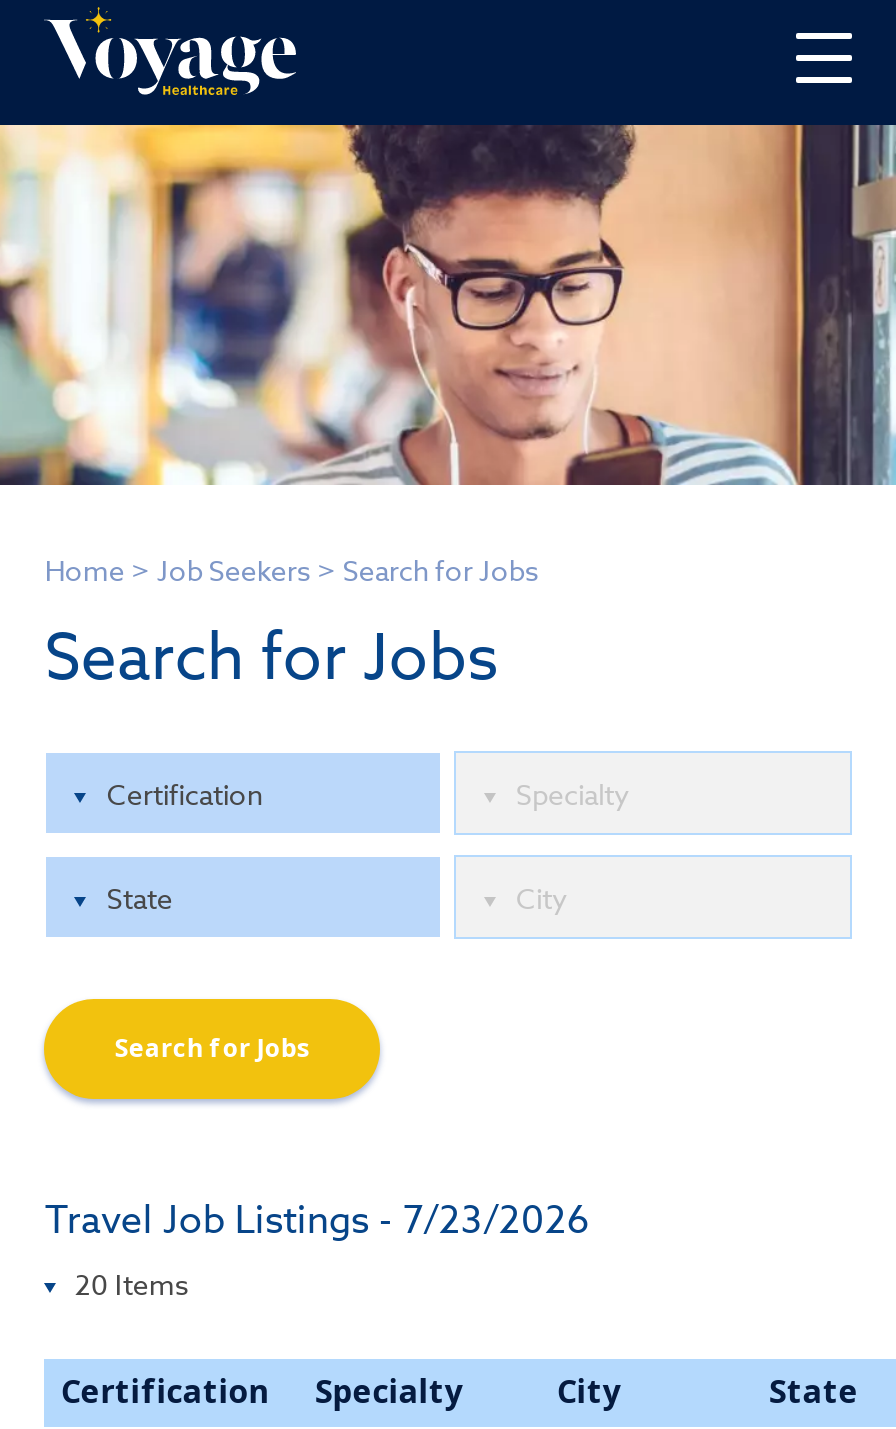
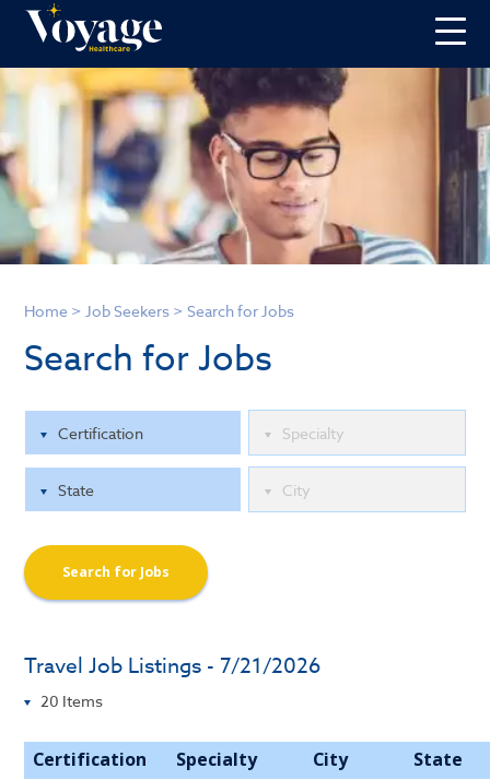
- Travel Job Listings - 7/23/2026
+ Travel Job Listings - 7/21/2026
